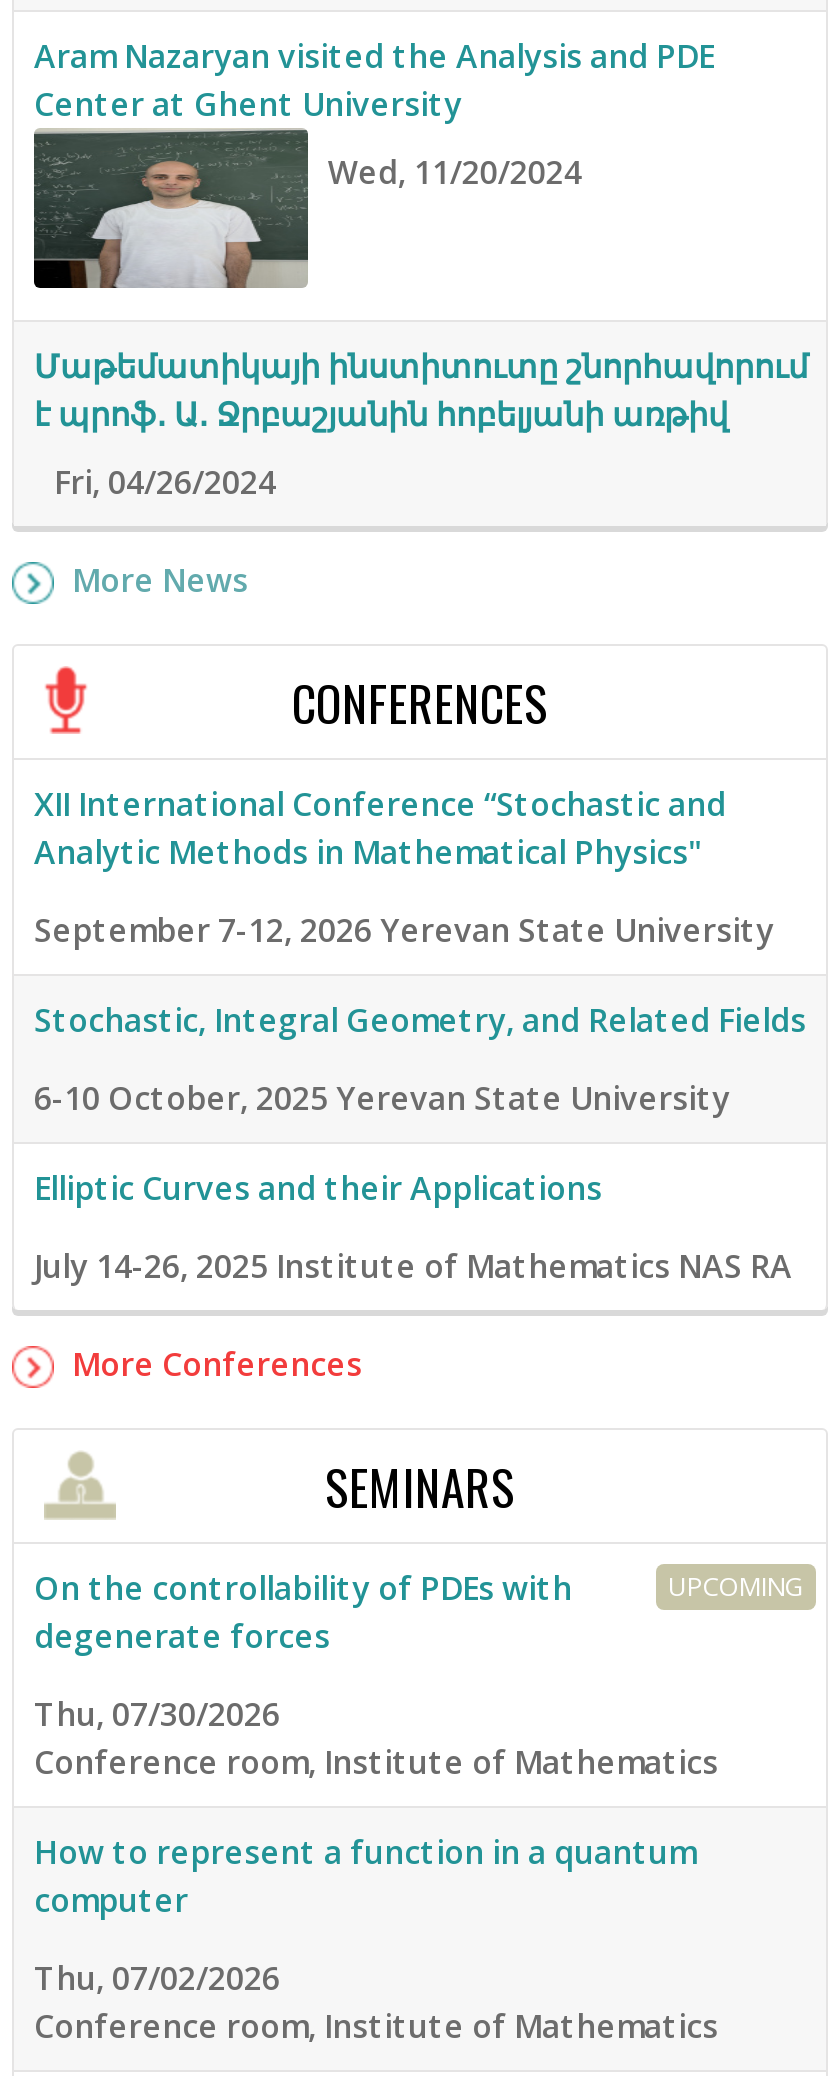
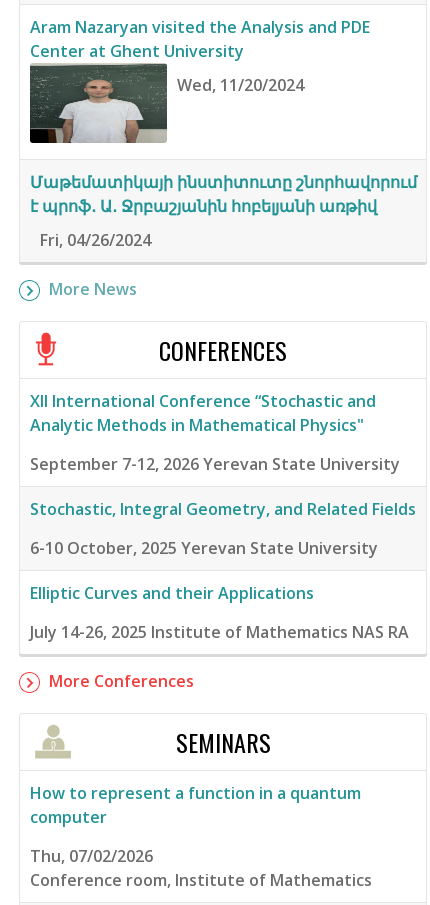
- UPCOMING
- On the controllability of PDEs with
- degenerate forces
- Thu, 07/30/2026
- Conference room, Institute of Mathematics
